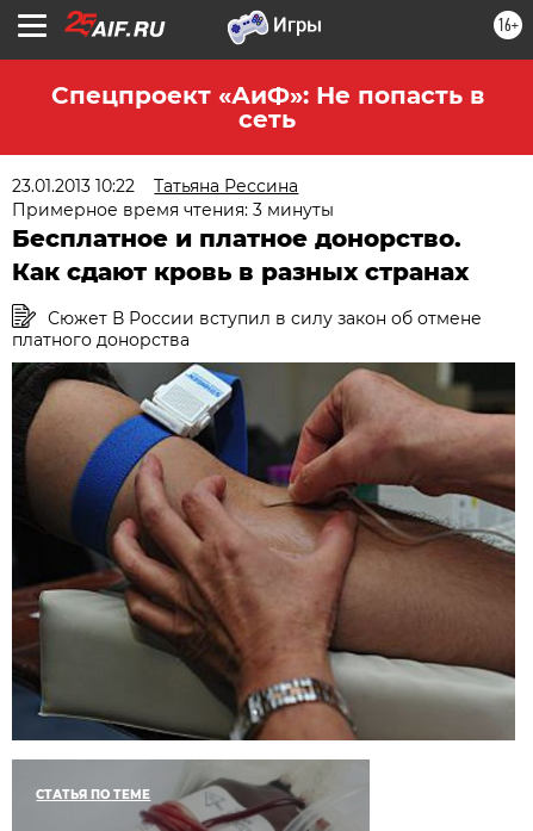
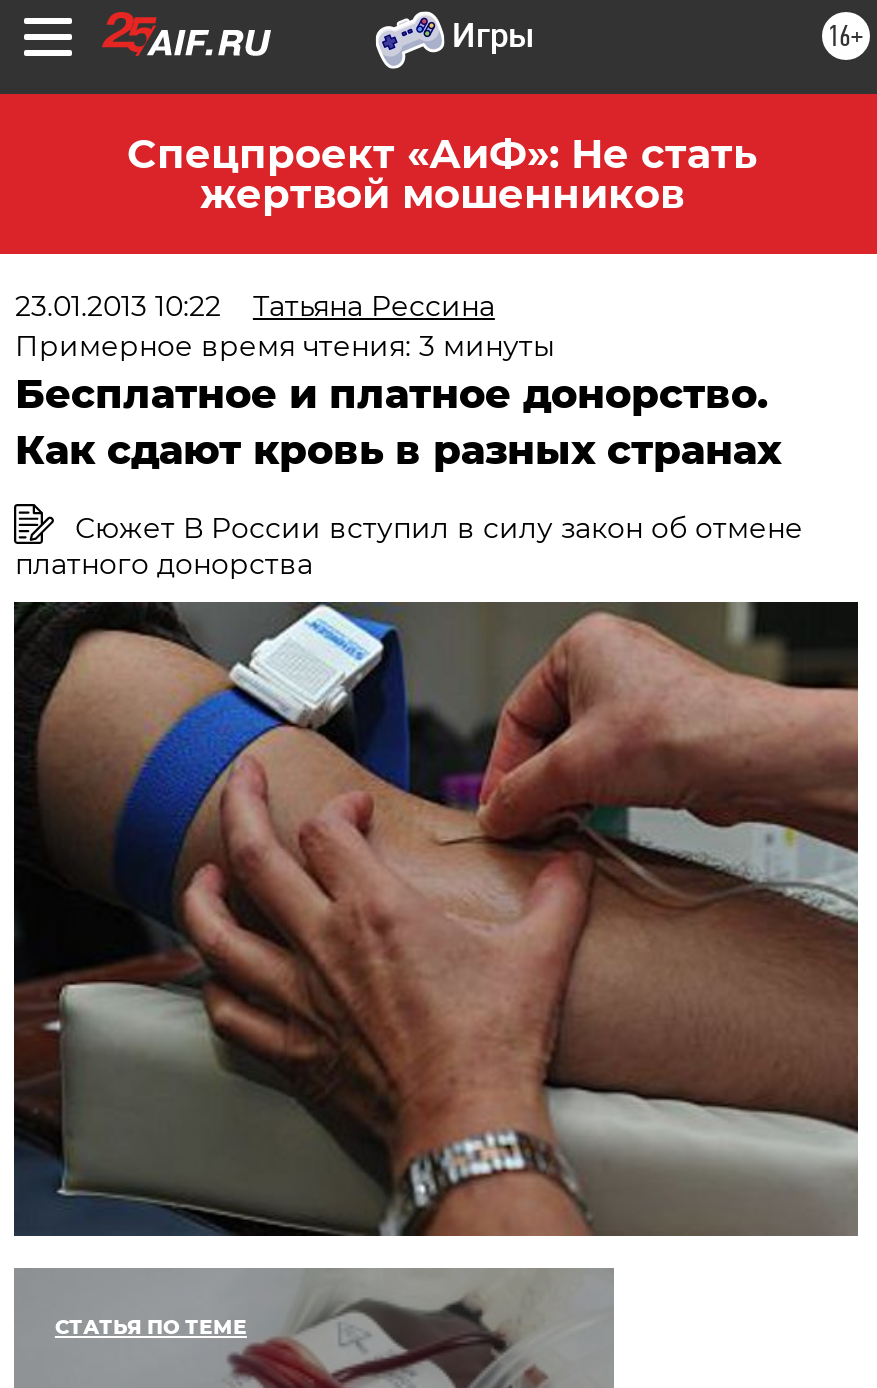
- Спецпроект «АиФ»: Не попасть в
- сеть
+ Спецпроект «АиФ»: Не стать
+ жертвой мошенников
